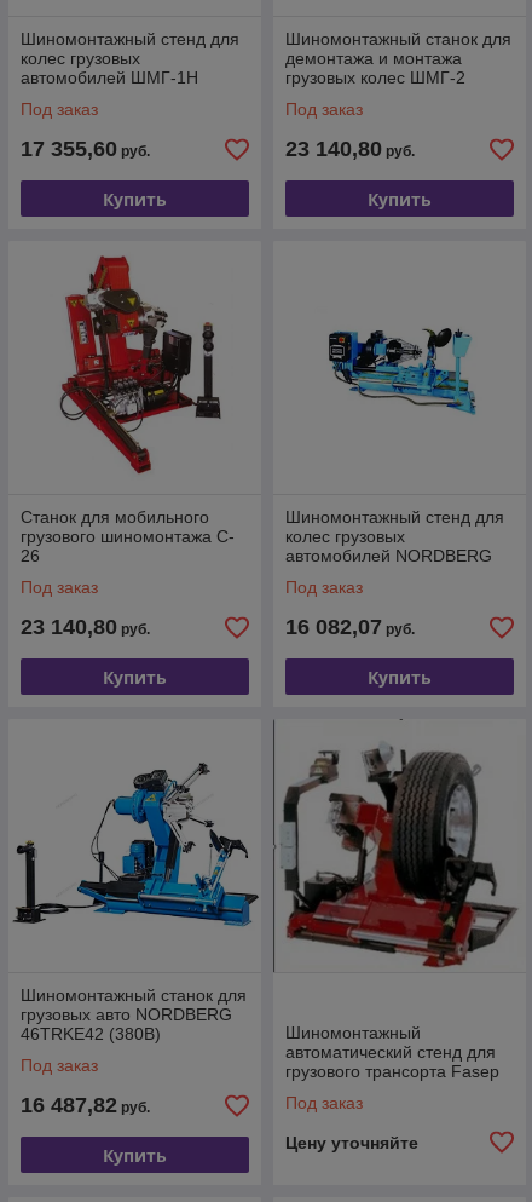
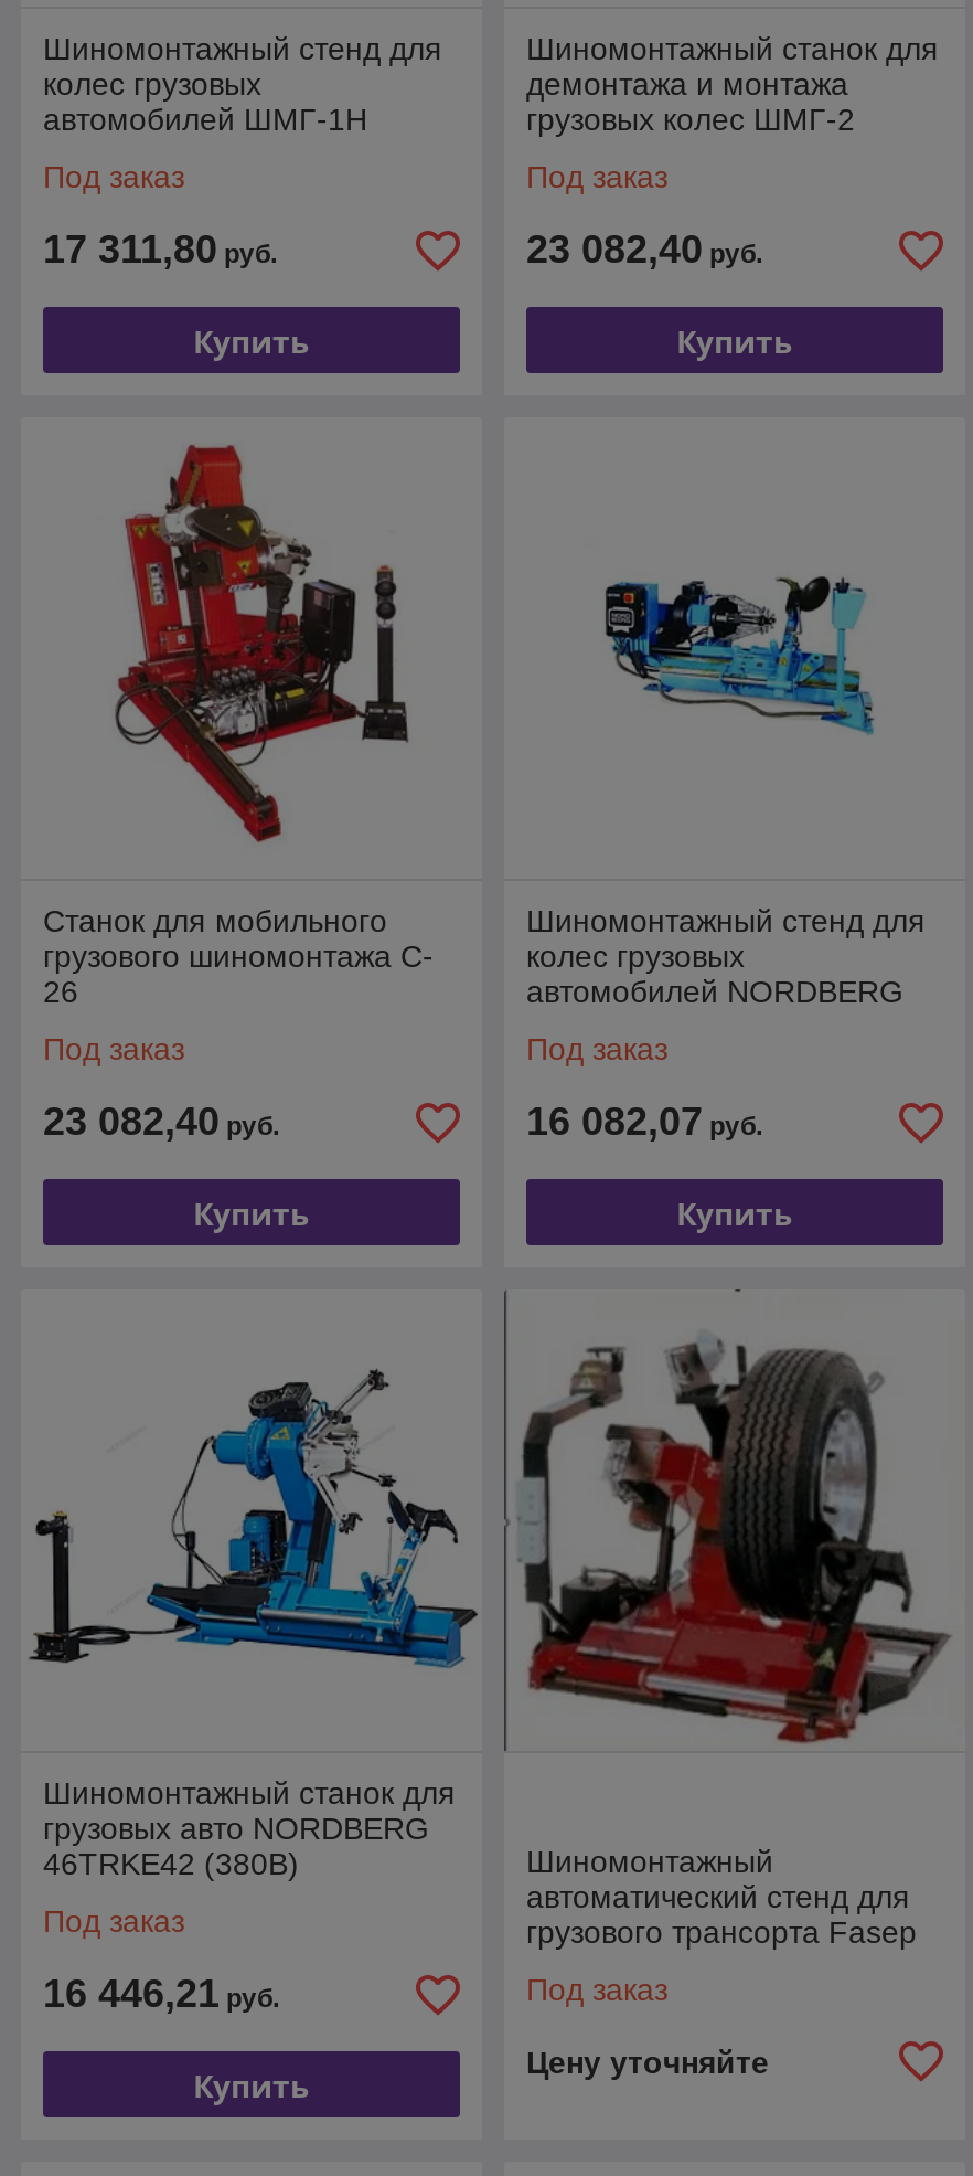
- 17 355,60 руб.
+ 17 311,80 руб.

- 23 140,80 руб.
+ 23 082,40 руб.

- 23 140,80 руб.
+ 23 082,40 руб.

- 16 487,82 руб.
+ 16 446,21 руб.
